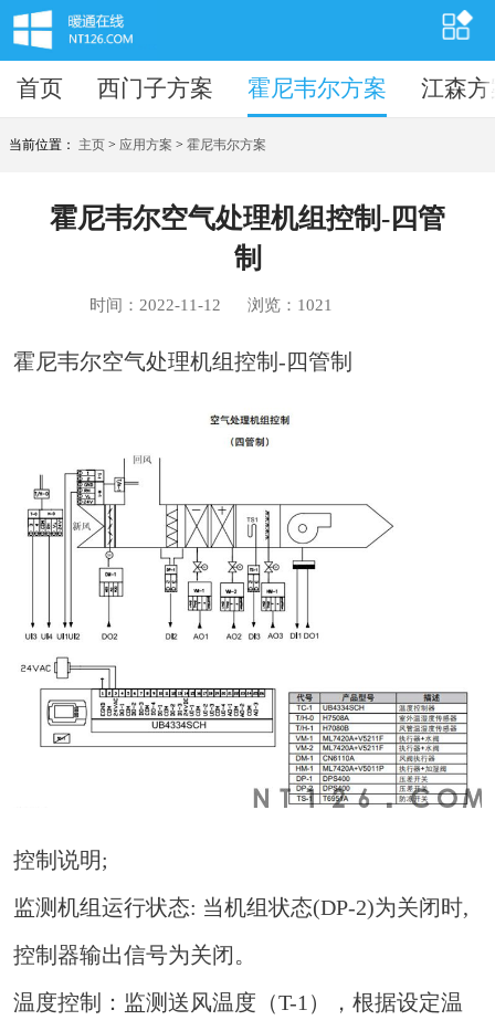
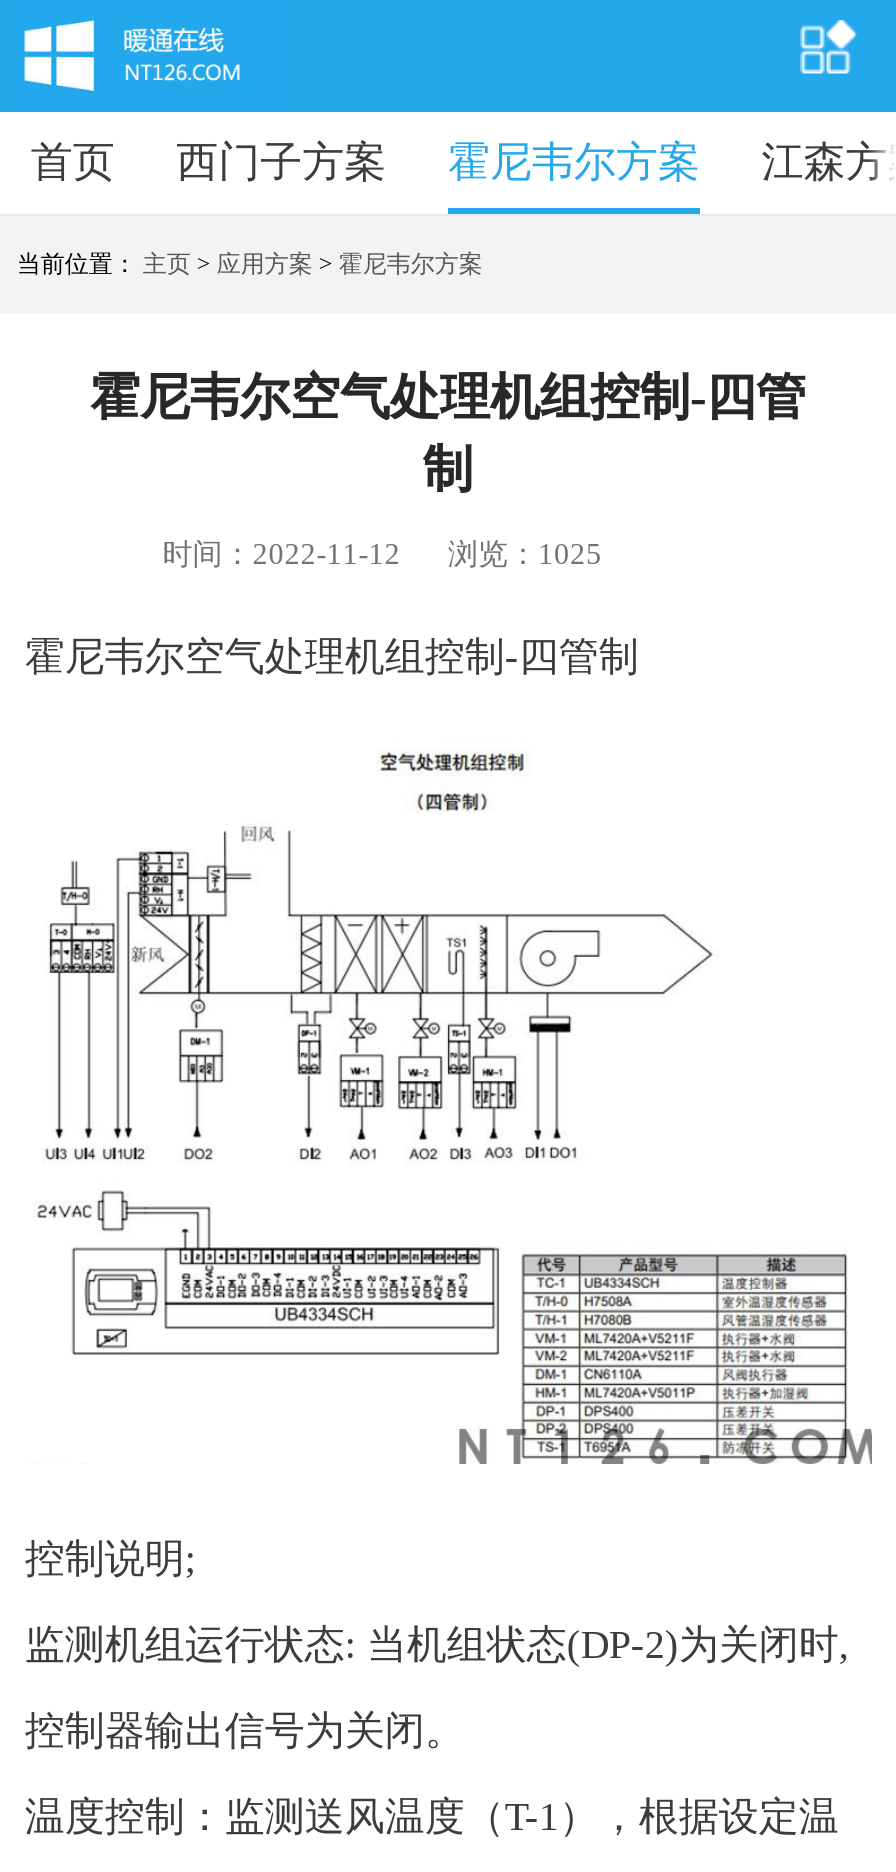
- 时间：2022-11-12 浏览：1021
+ 时间：2022-11-12 浏览：1025
